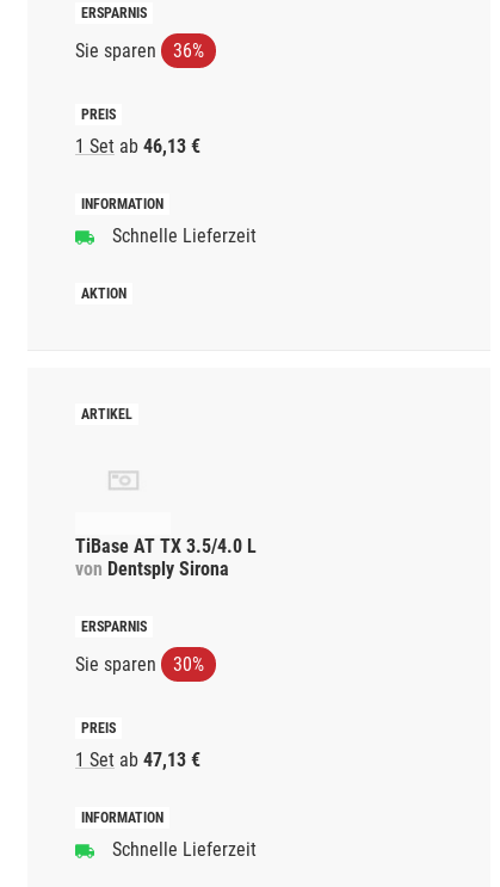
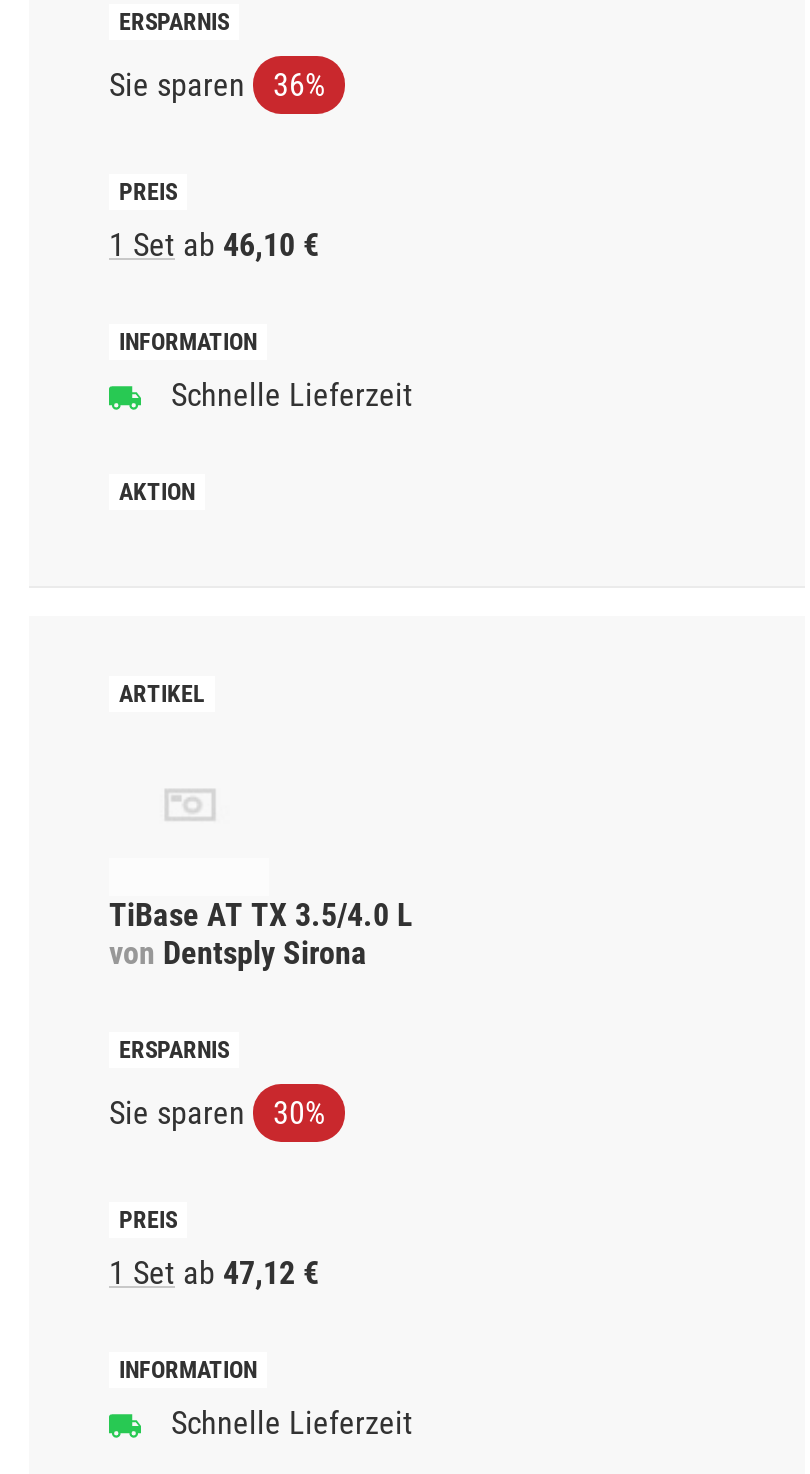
- 1 Set ab 46,13 €
+ 1 Set ab 46,10 €

- 1 Set ab 47,13 €
+ 1 Set ab 47,12 €
